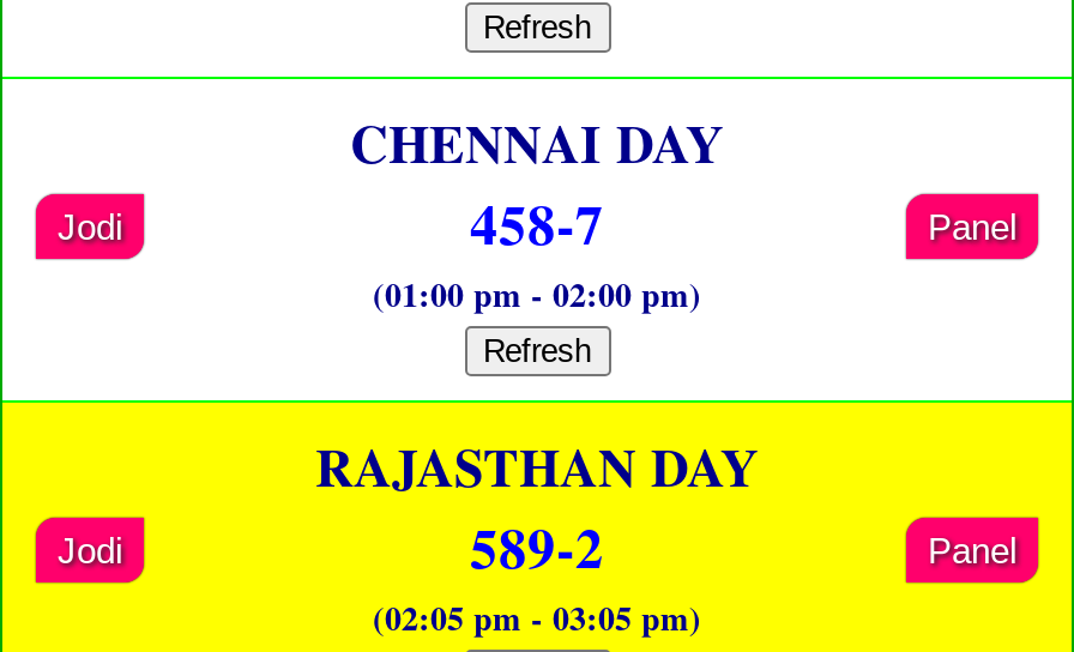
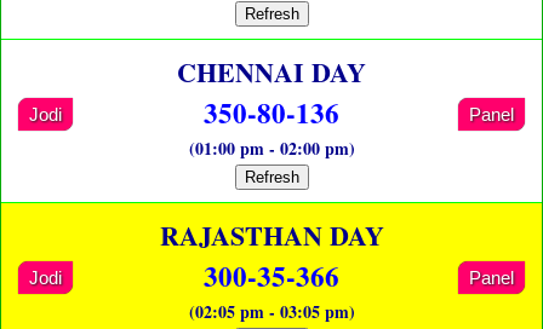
- 458-7
+ 350-80-136

- 589-2
+ 300-35-366
